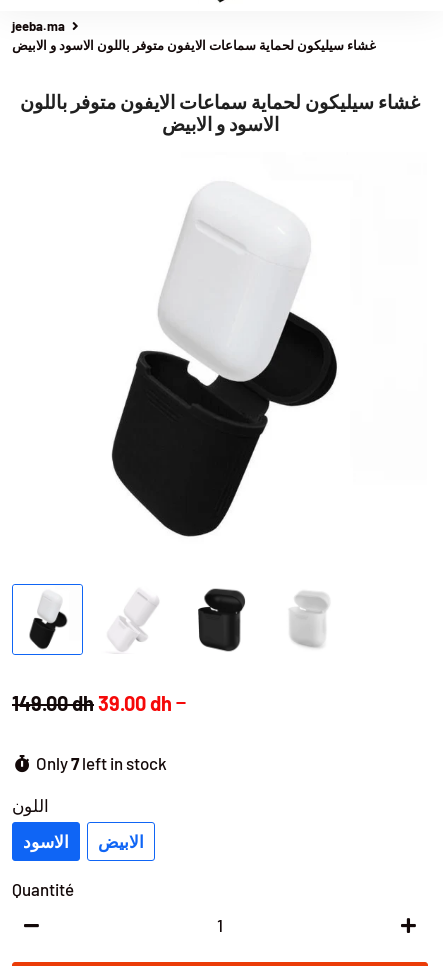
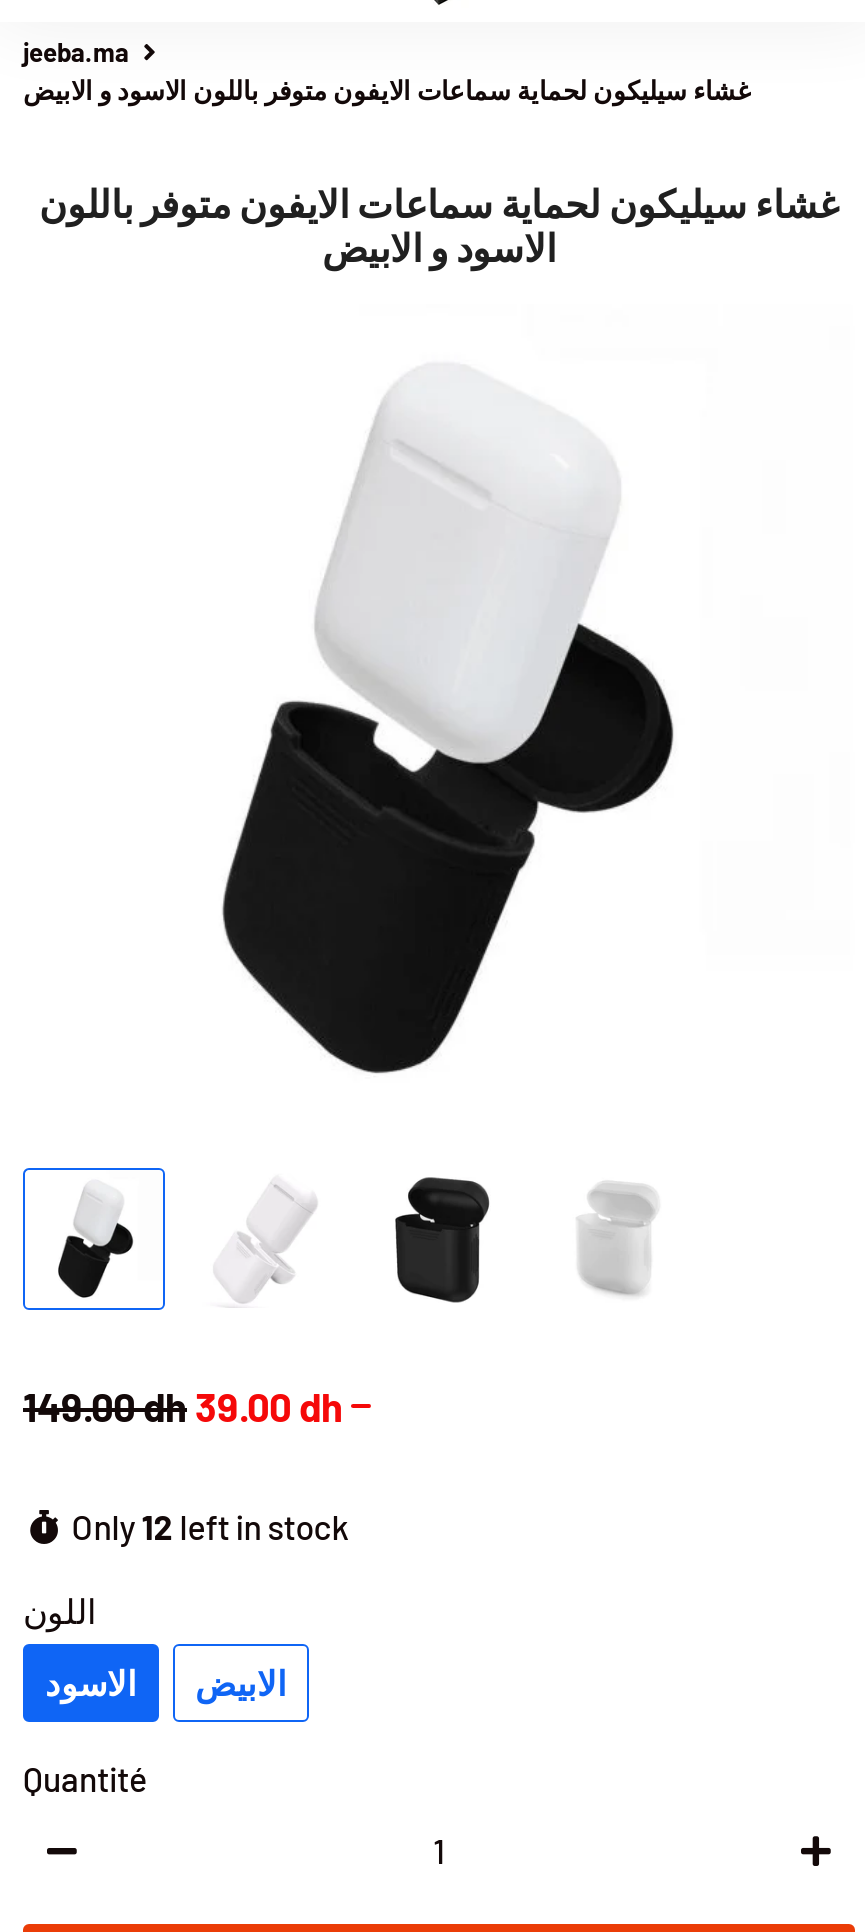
- Only 7 left in stock
+ Only 12 left in stock
